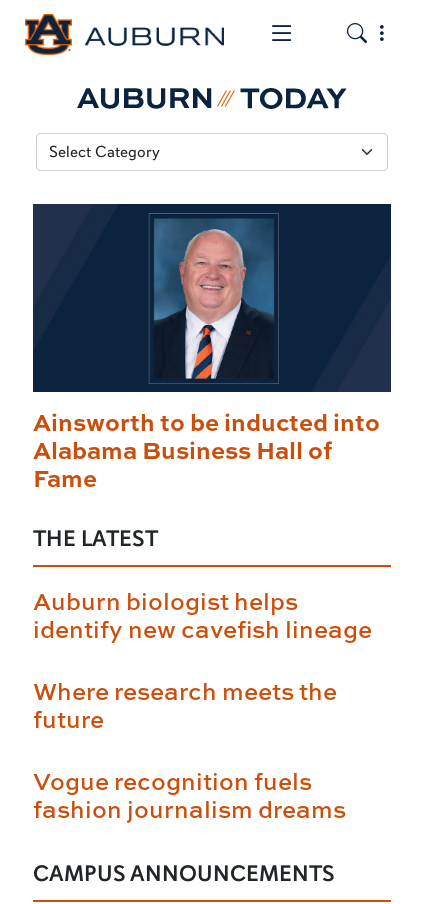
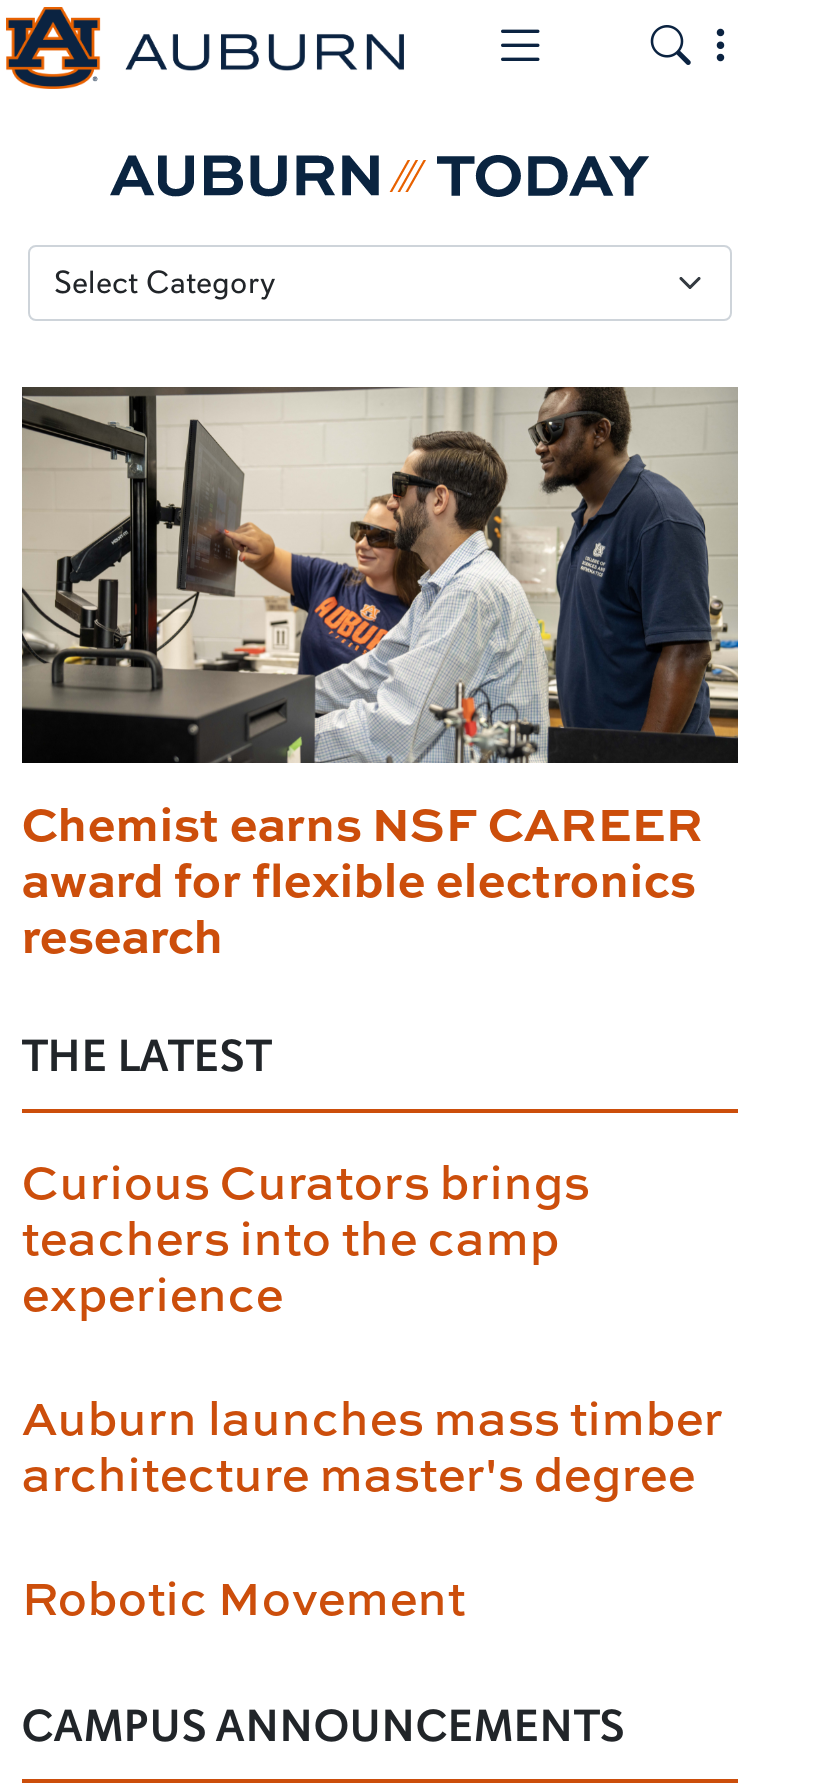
- [image]
- Ainsworth to be inducted into
- Alabama Business Hall of
- Fame
+ [image]
+ Chemist earns NSF CAREER
+ award for flexible electronics
+ research

- Auburn biologist helps
- identify new cavefish lineage
+ Curious Curators brings
+ teachers into the camp
+ experience

- Where research meets the
- future
+ Auburn launches mass timber
+ architecture master's degree

- Vogue recognition fuels
- fashion journalism dreams
+ Robotic Movement
